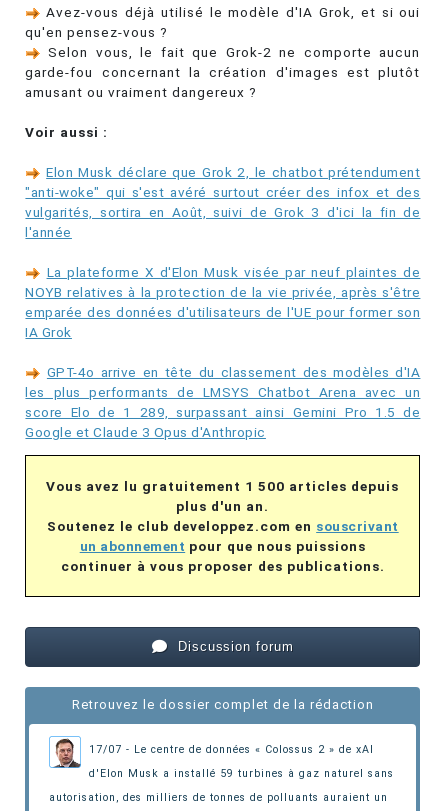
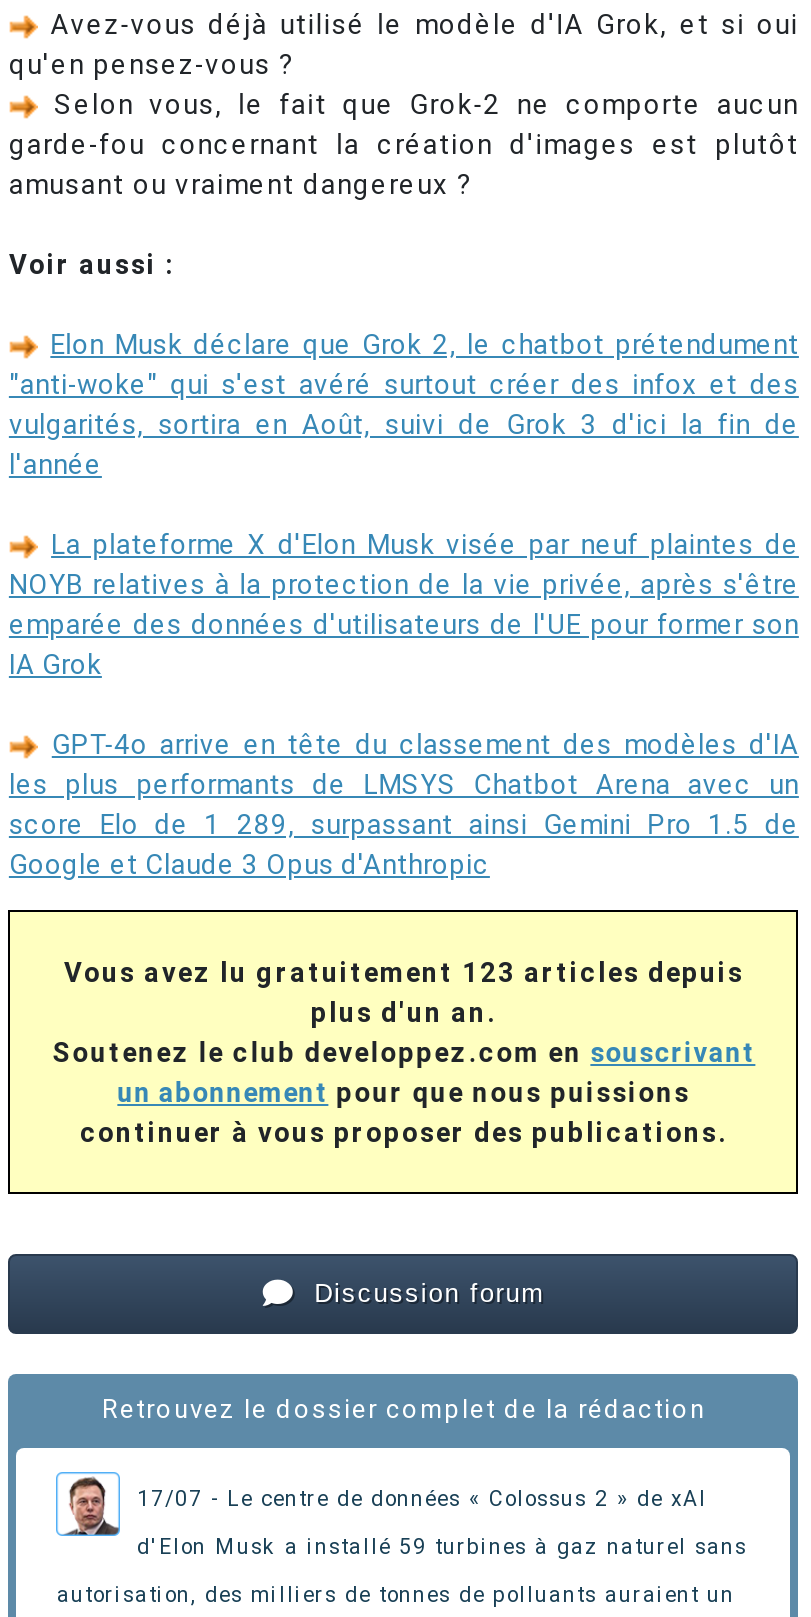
- Vous avez lu gratuitement 1 500 articles depuis
+ Vous avez lu gratuitement 123 articles depuis
